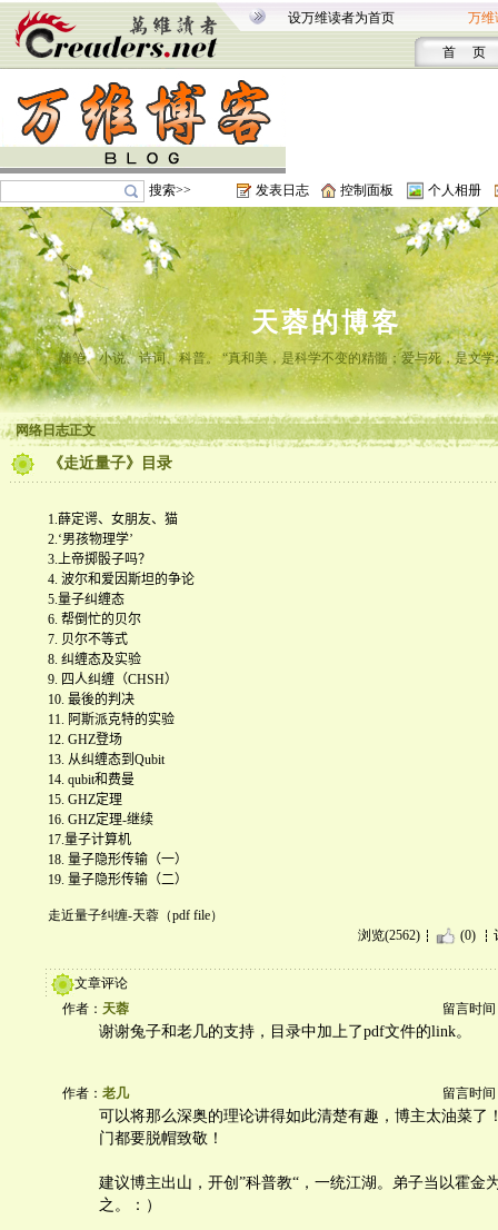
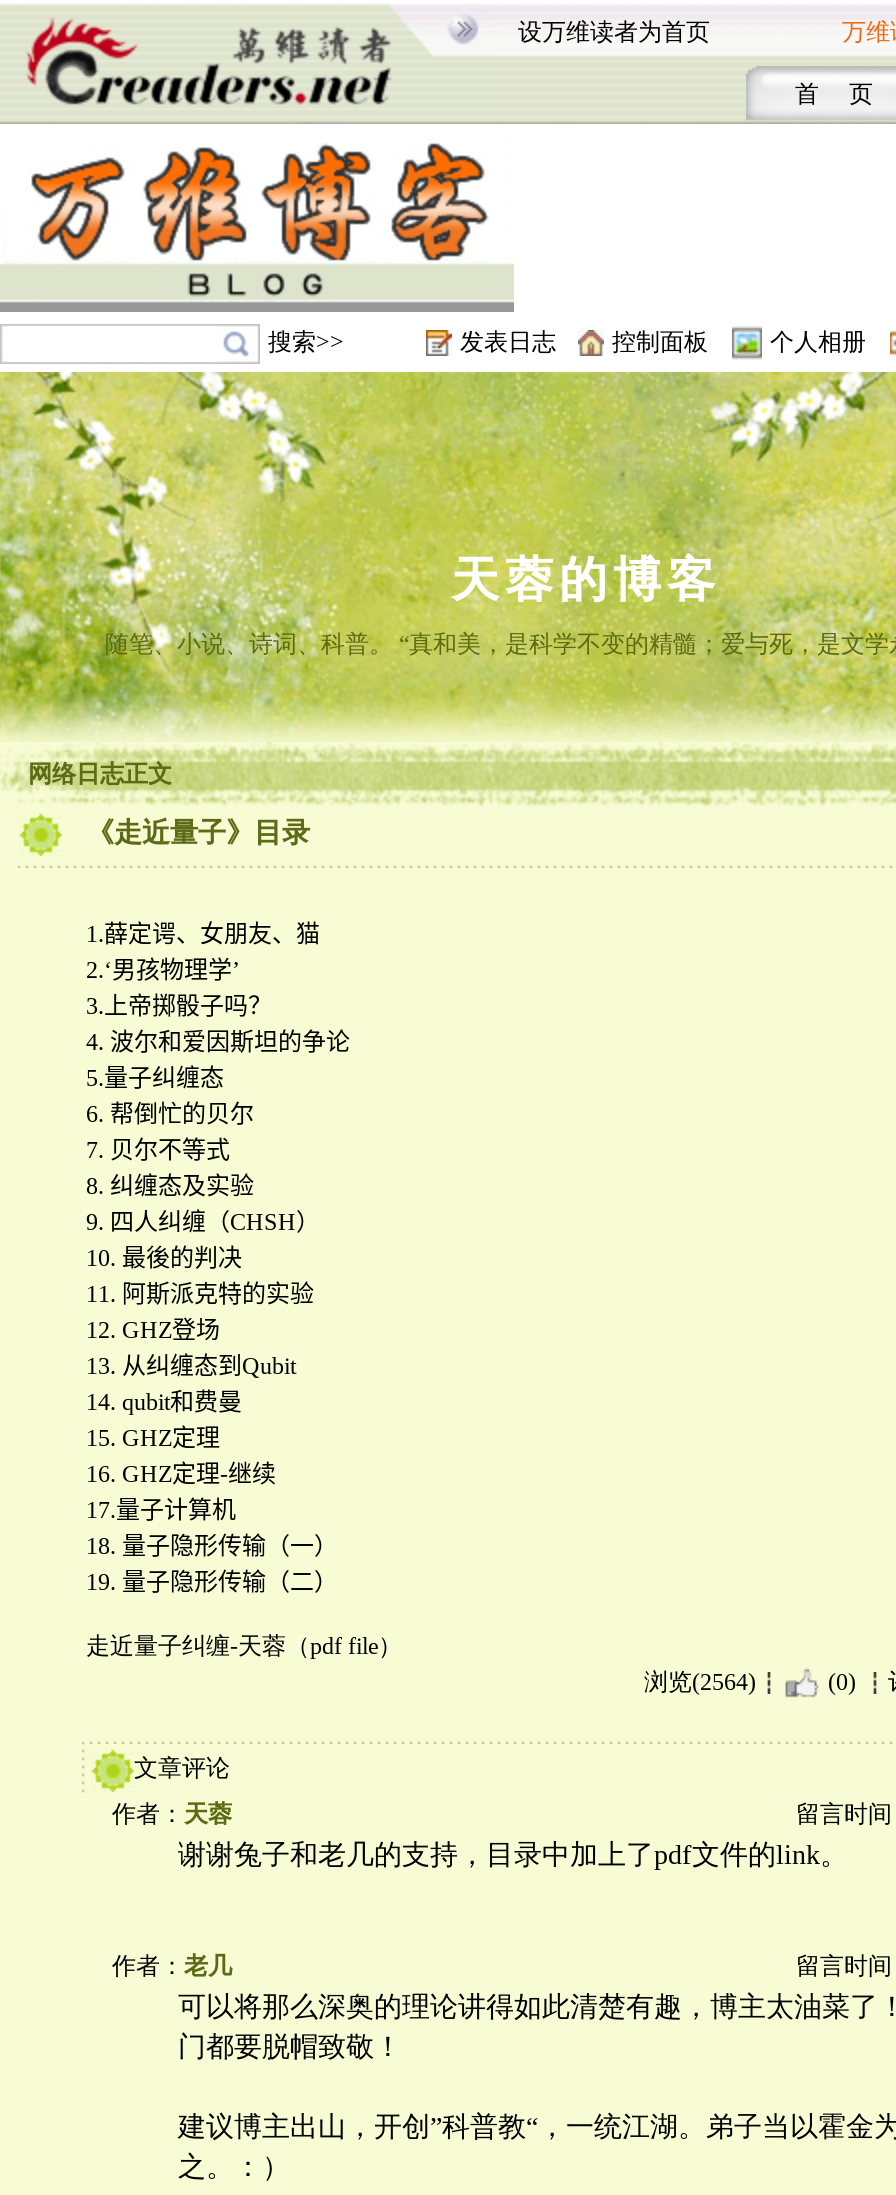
- 浏览(2562)
+ 浏览(2564)
